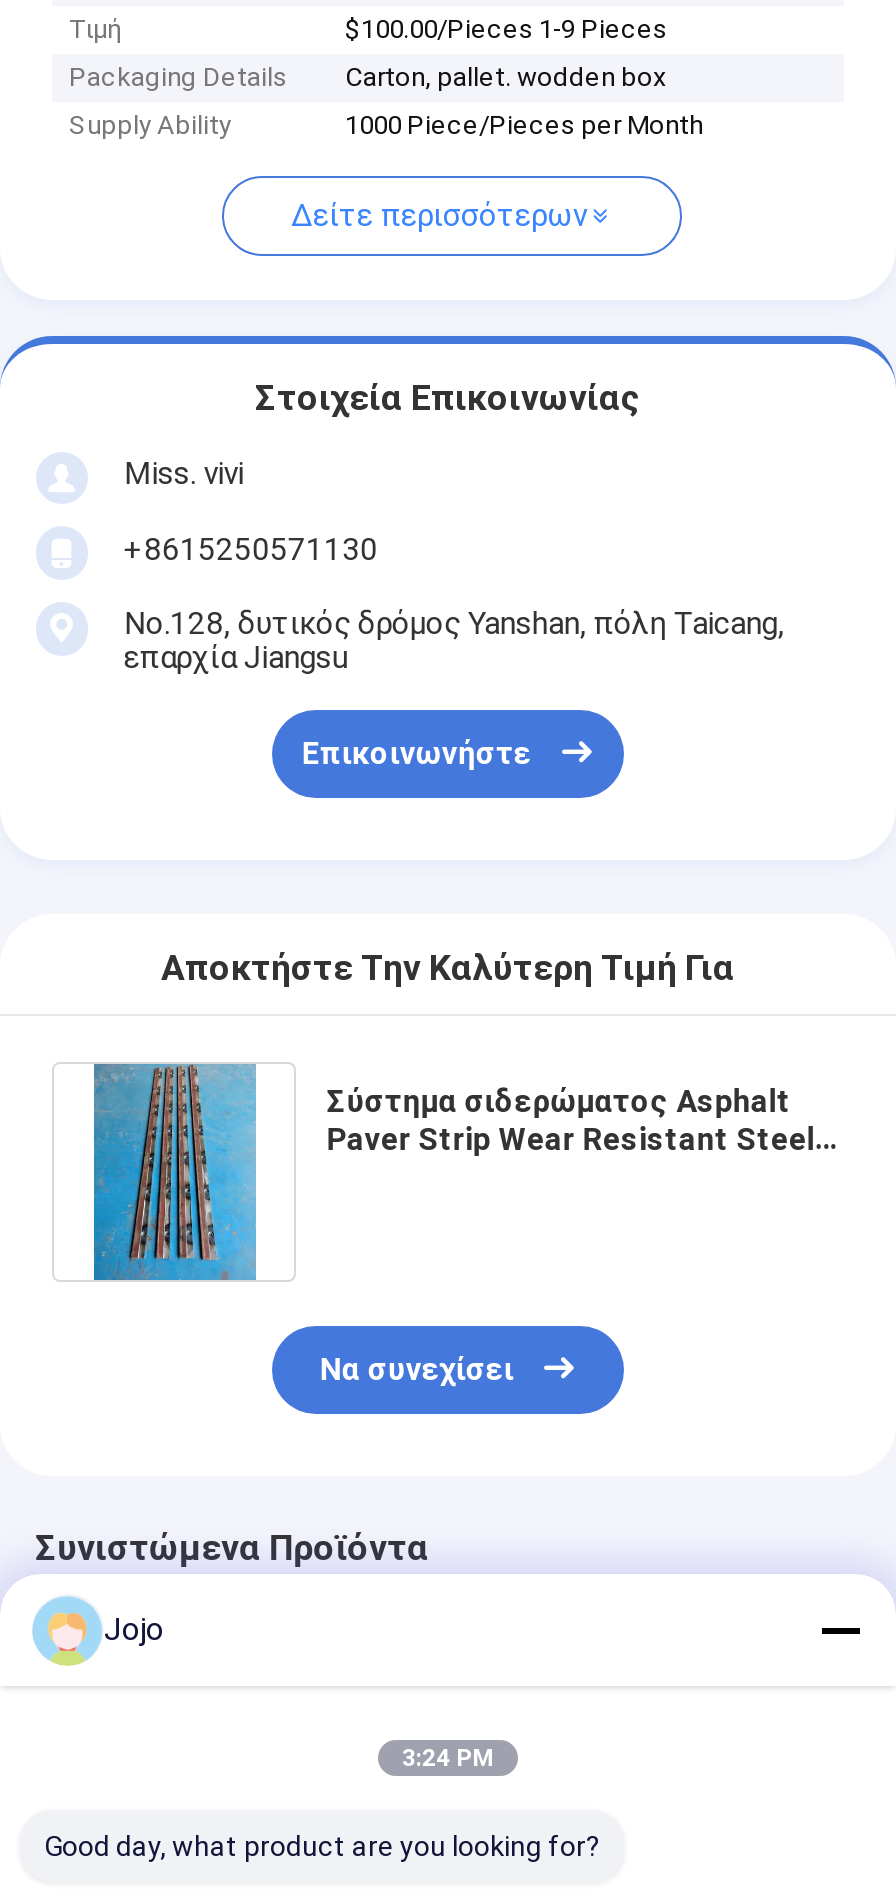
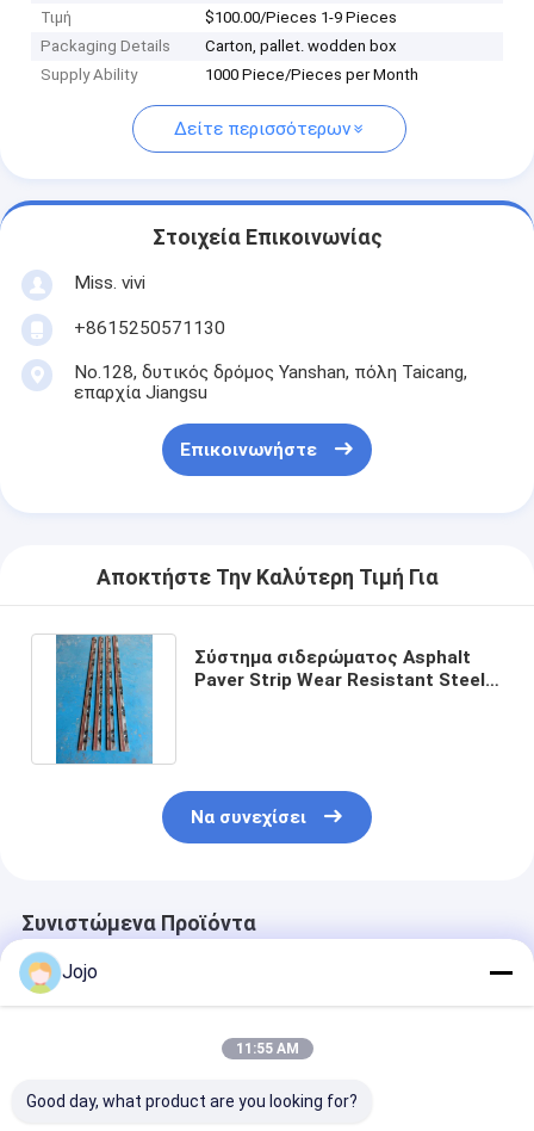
- 3:24 PM
+ 11:55 AM
